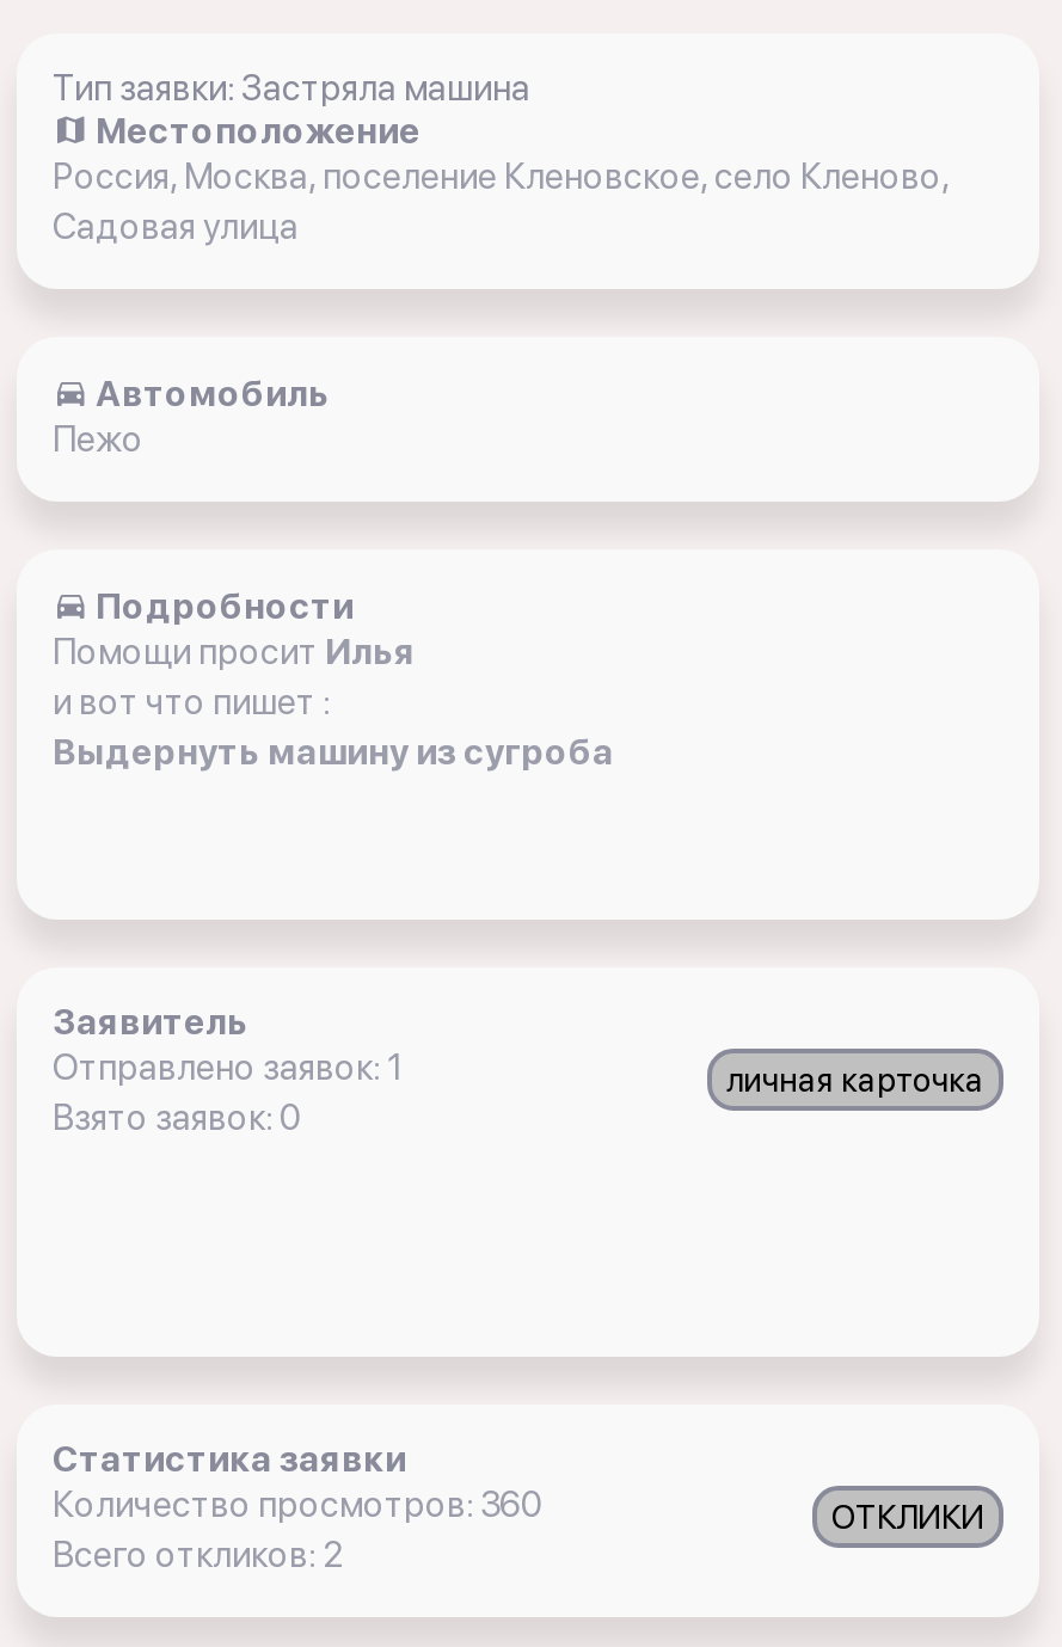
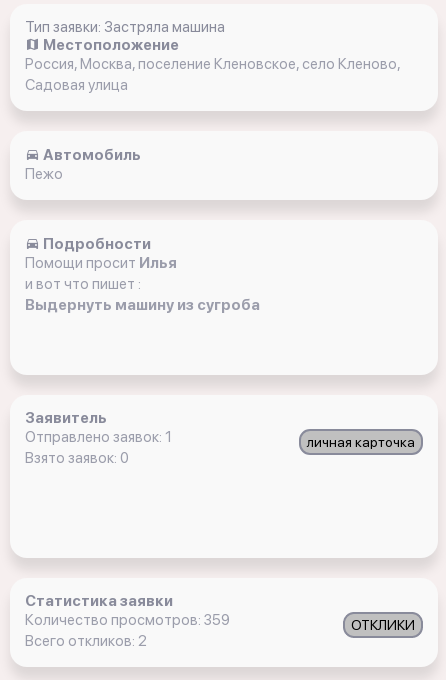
- Количество просмотров: 360
+ Количество просмотров: 359
